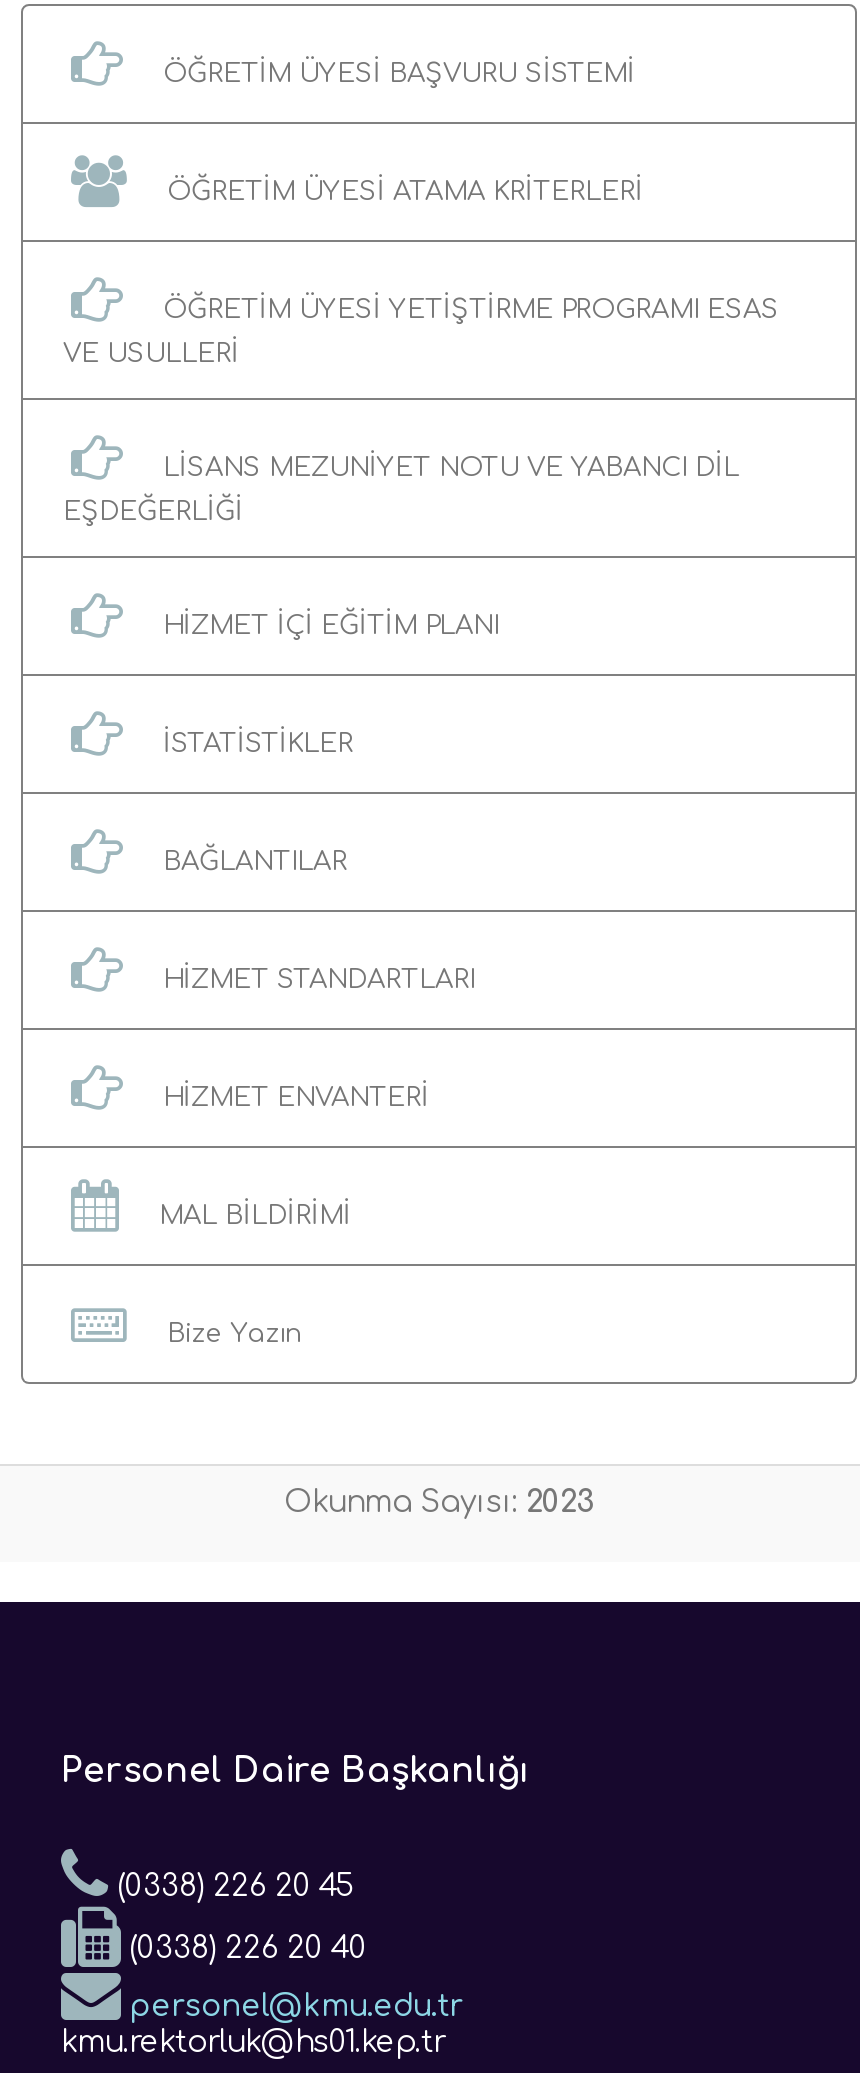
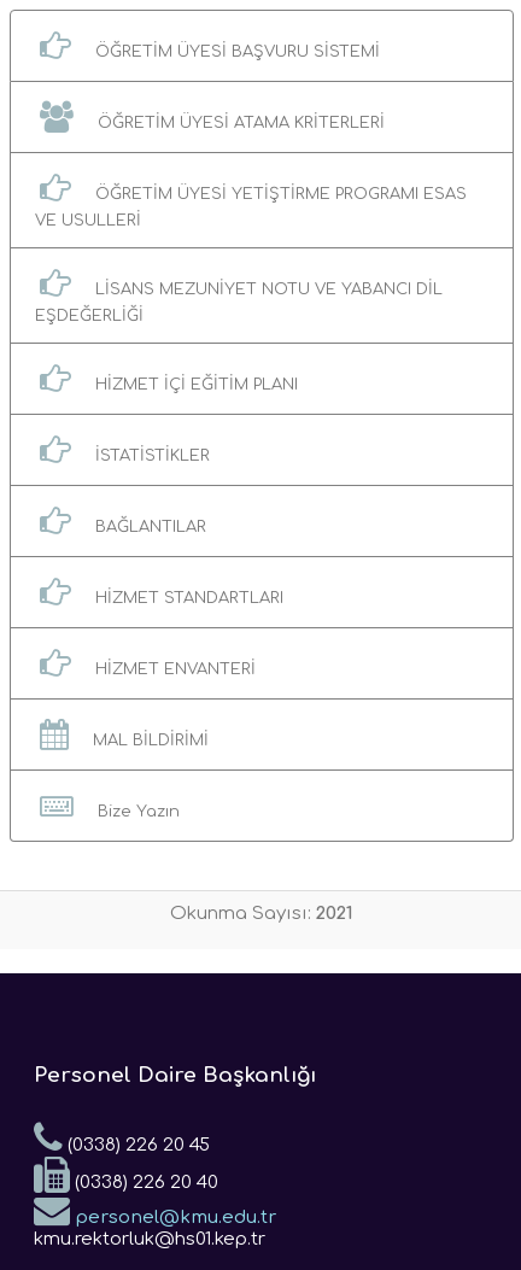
- Okunma Sayısı: 2023
+ Okunma Sayısı: 2021
